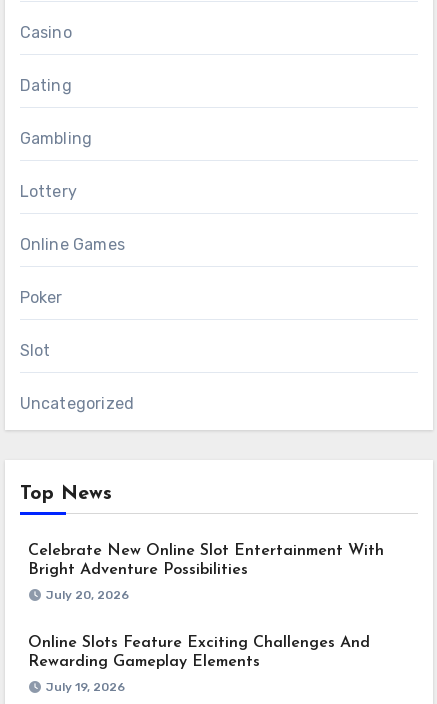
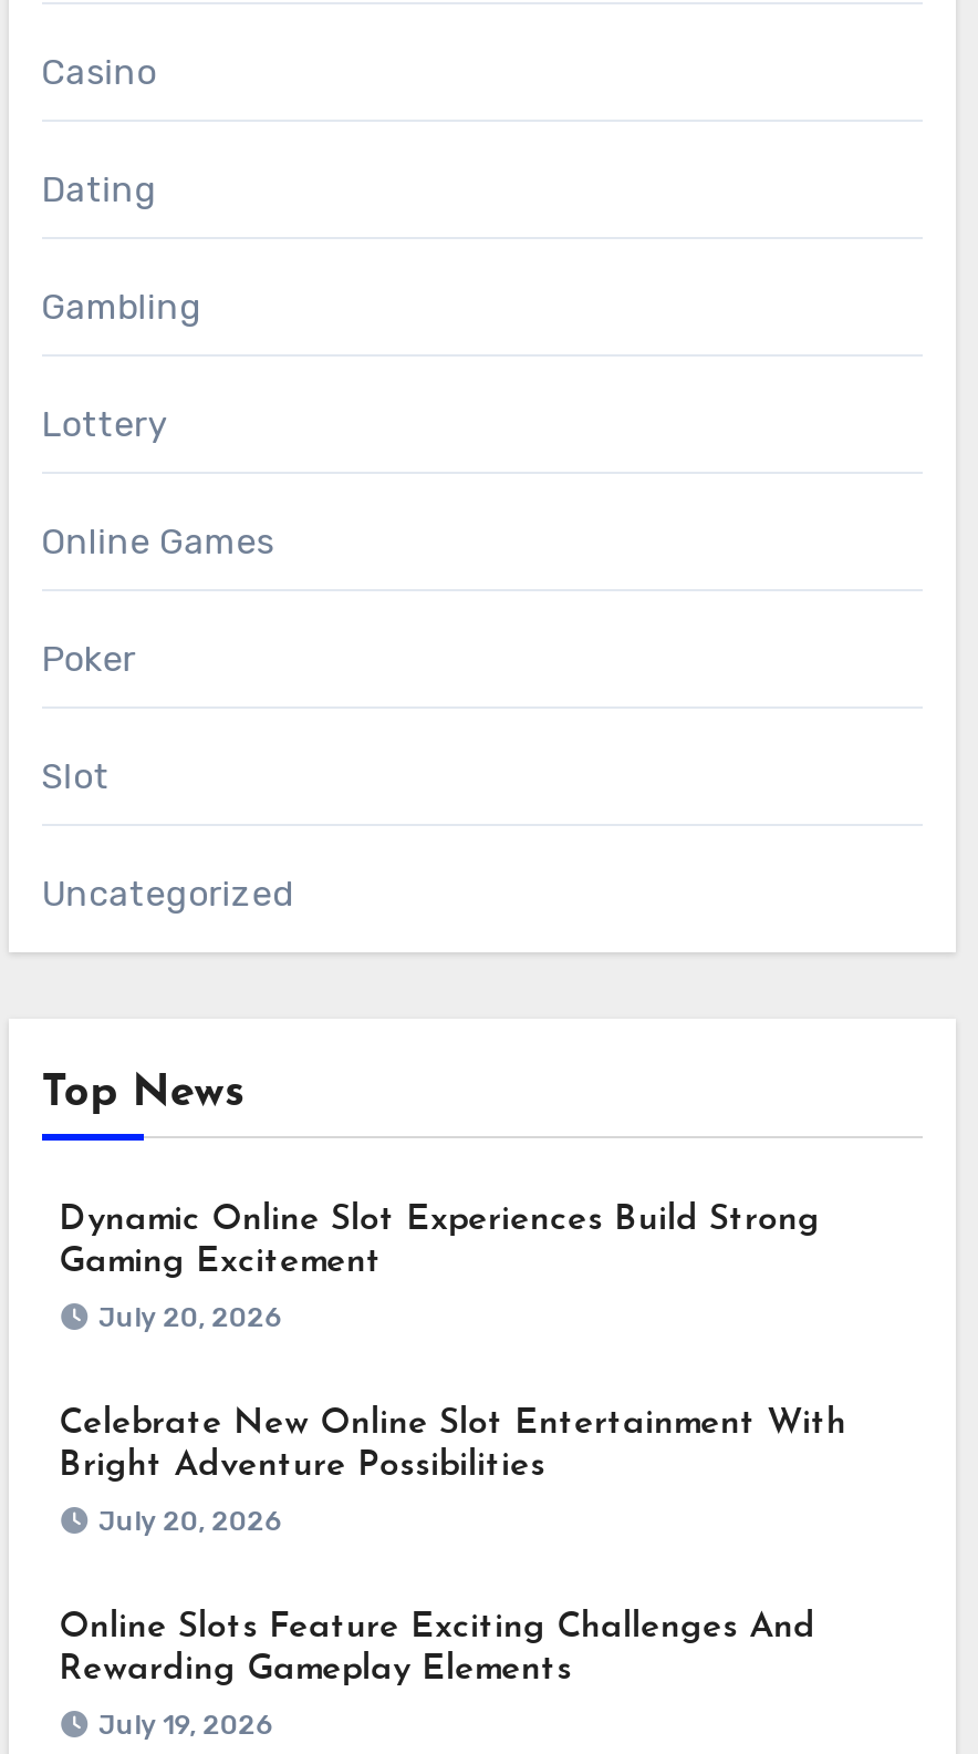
+ Dynamic Online Slot Experiences Build Strong
+ Gaming Excitement
+ July 20, 2026
